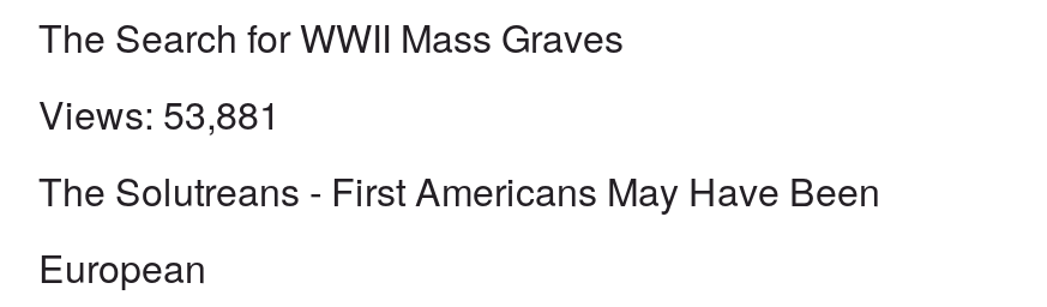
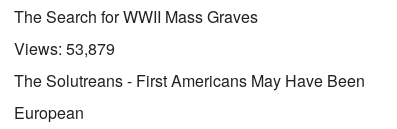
- Views: 53,881
+ Views: 53,879
